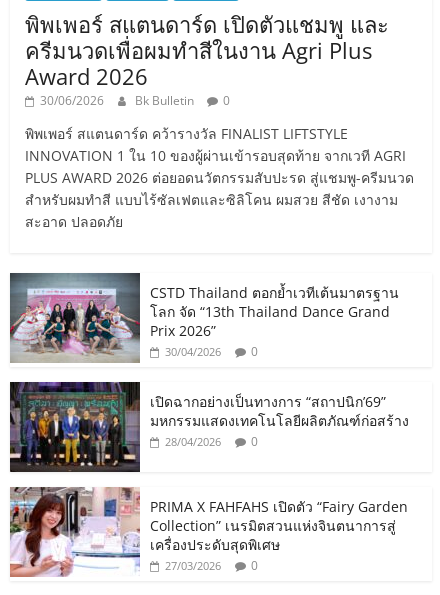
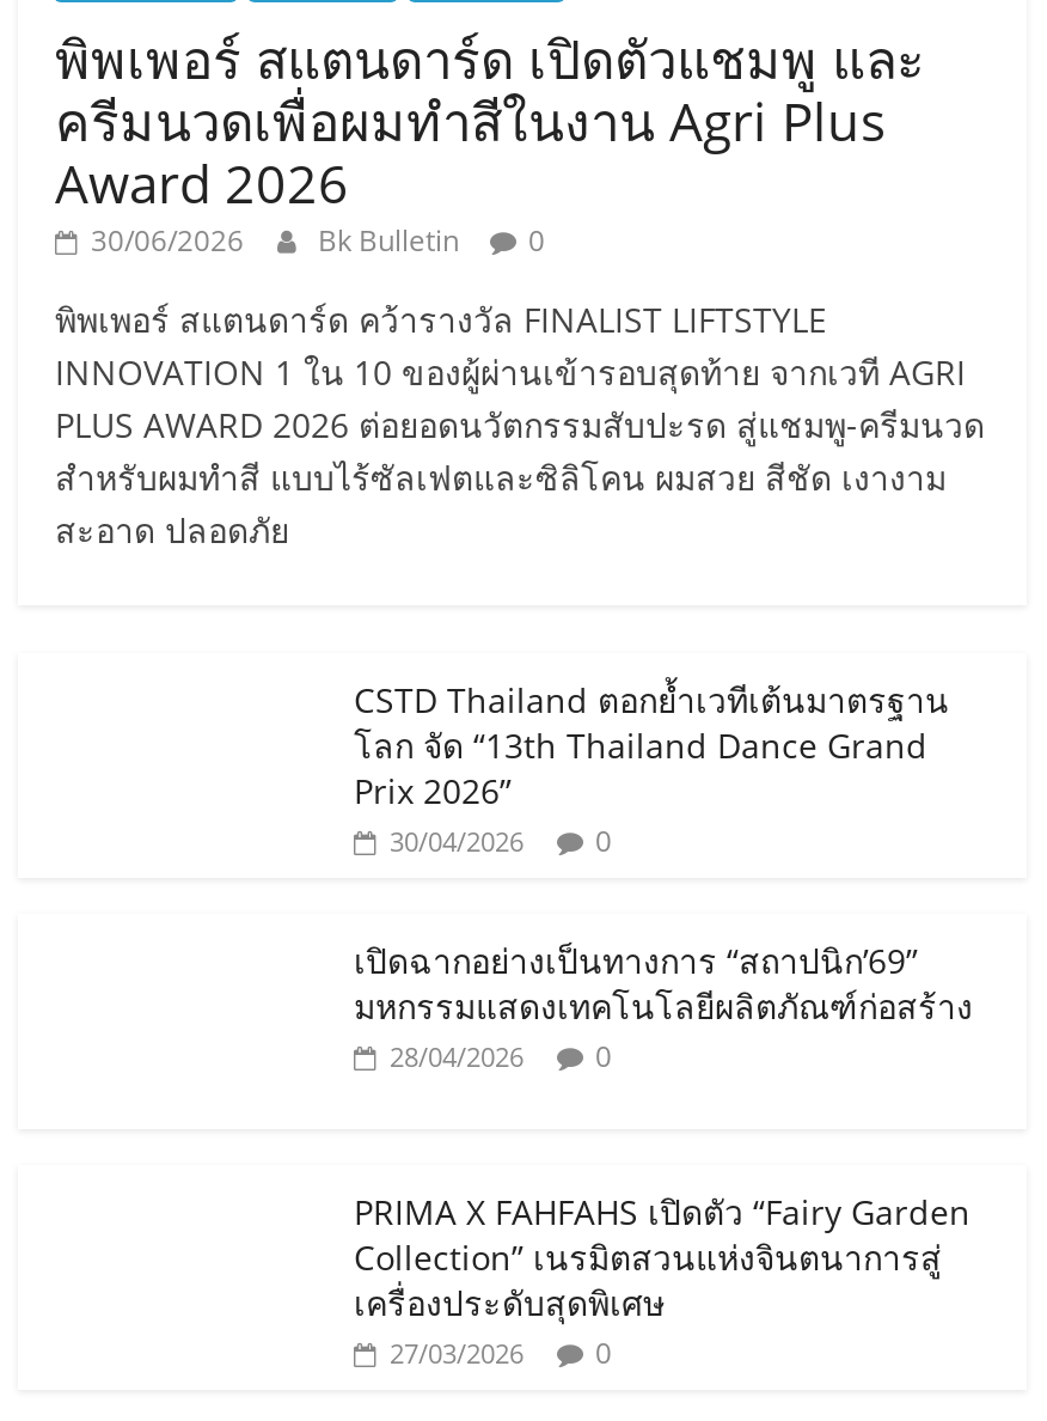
- [image]

- [image]

- [image]
